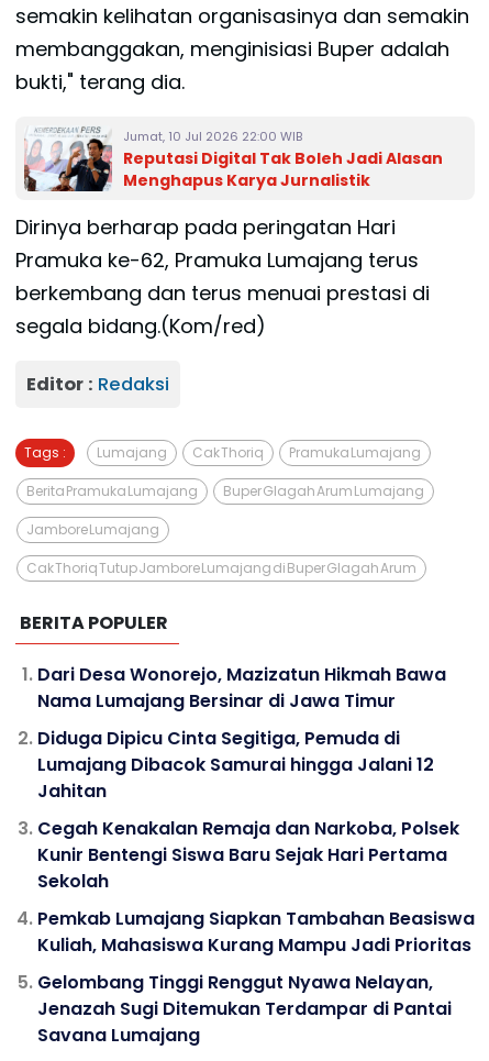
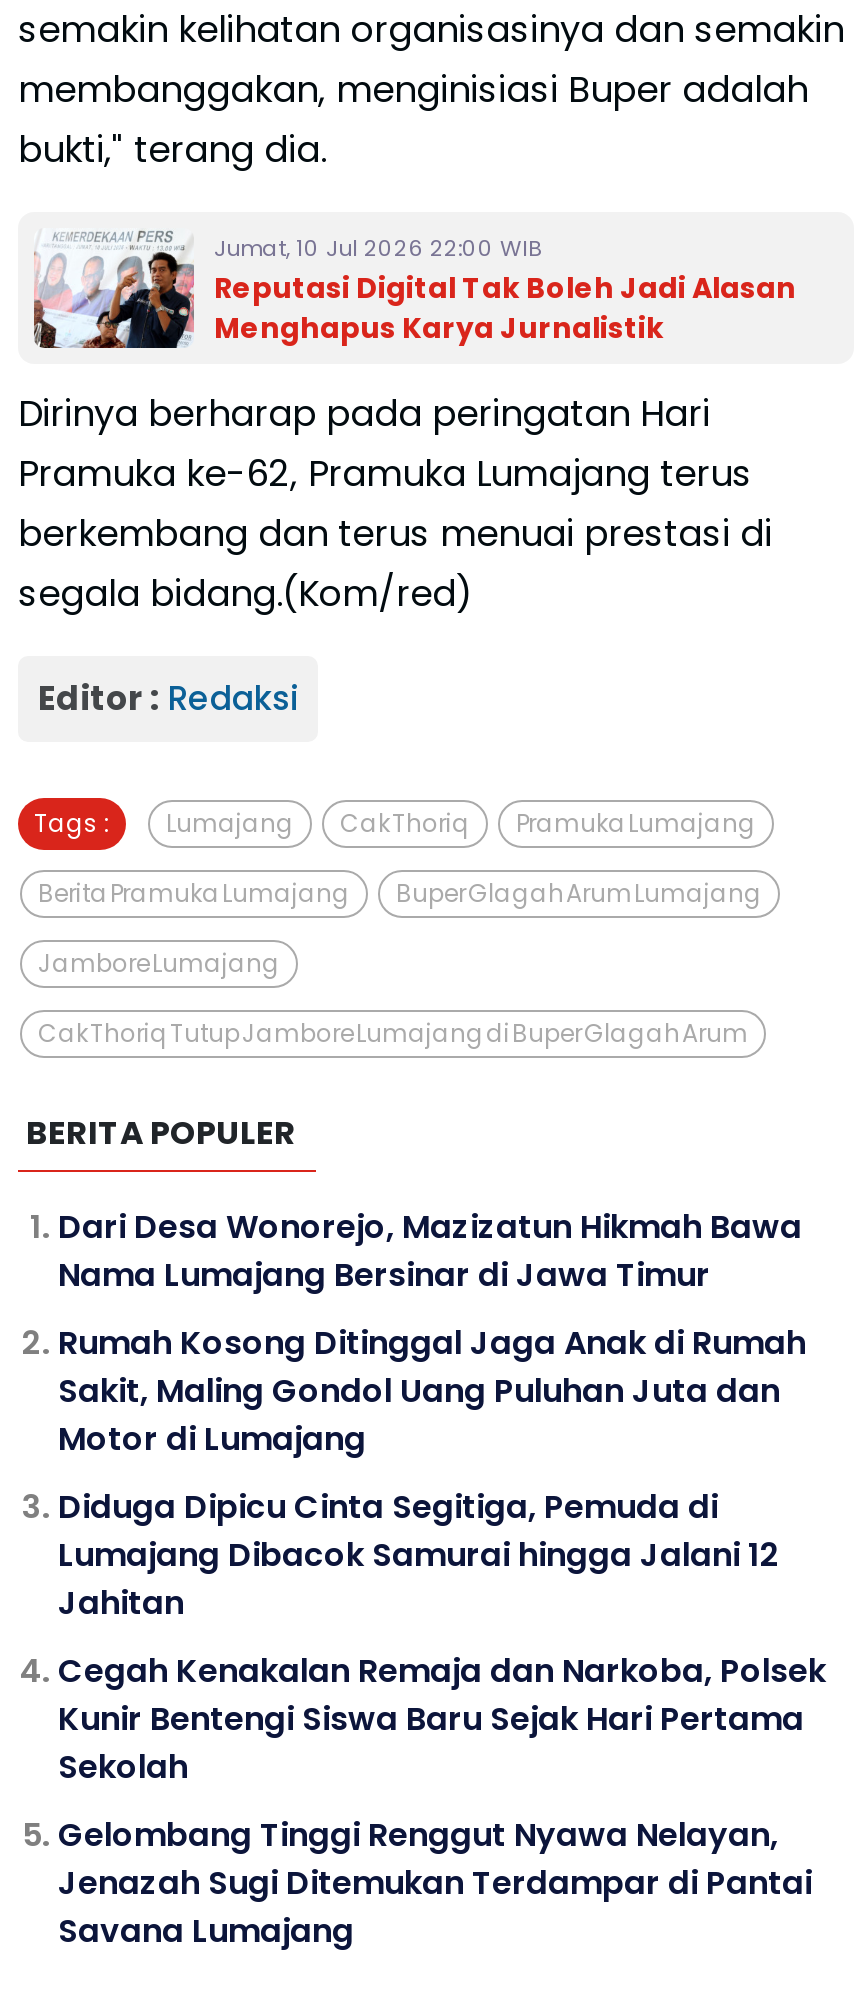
+ Rumah Kosong Ditinggal Jaga Anak di Rumah
+ Sakit, Maling Gondol Uang Puluhan Juta dan
+ Motor di Lumajang

moved down: Diduga Dipicu Cinta Segitiga, Pemuda di | Lumajang Dibacok Samurai hingga Jalani 12 | Jahitan | Cegah Kenakalan Remaja dan Narkoba, Polsek | Kunir Bentengi Siswa Baru Sejak Hari Pertama | Sekolah

- Pemkab Lumajang Siapkan Tambahan Beasiswa
- Kuliah, Mahasiswa Kurang Mampu Jadi Prioritas
